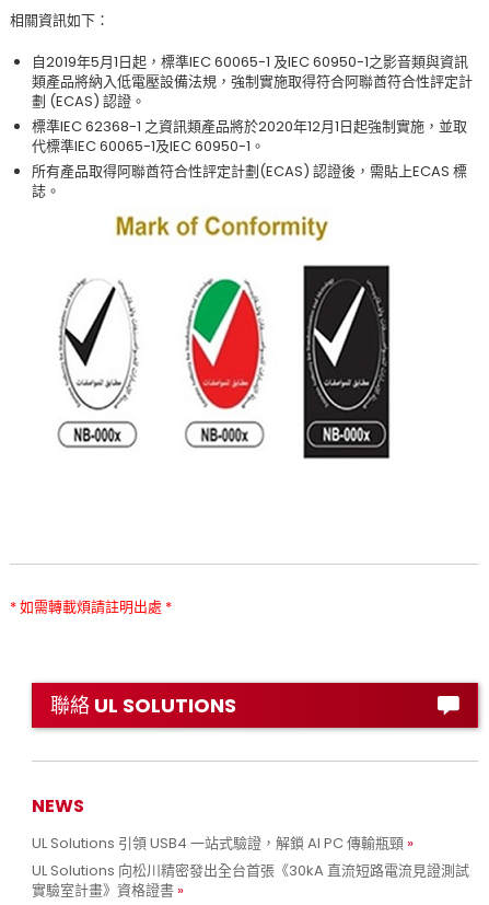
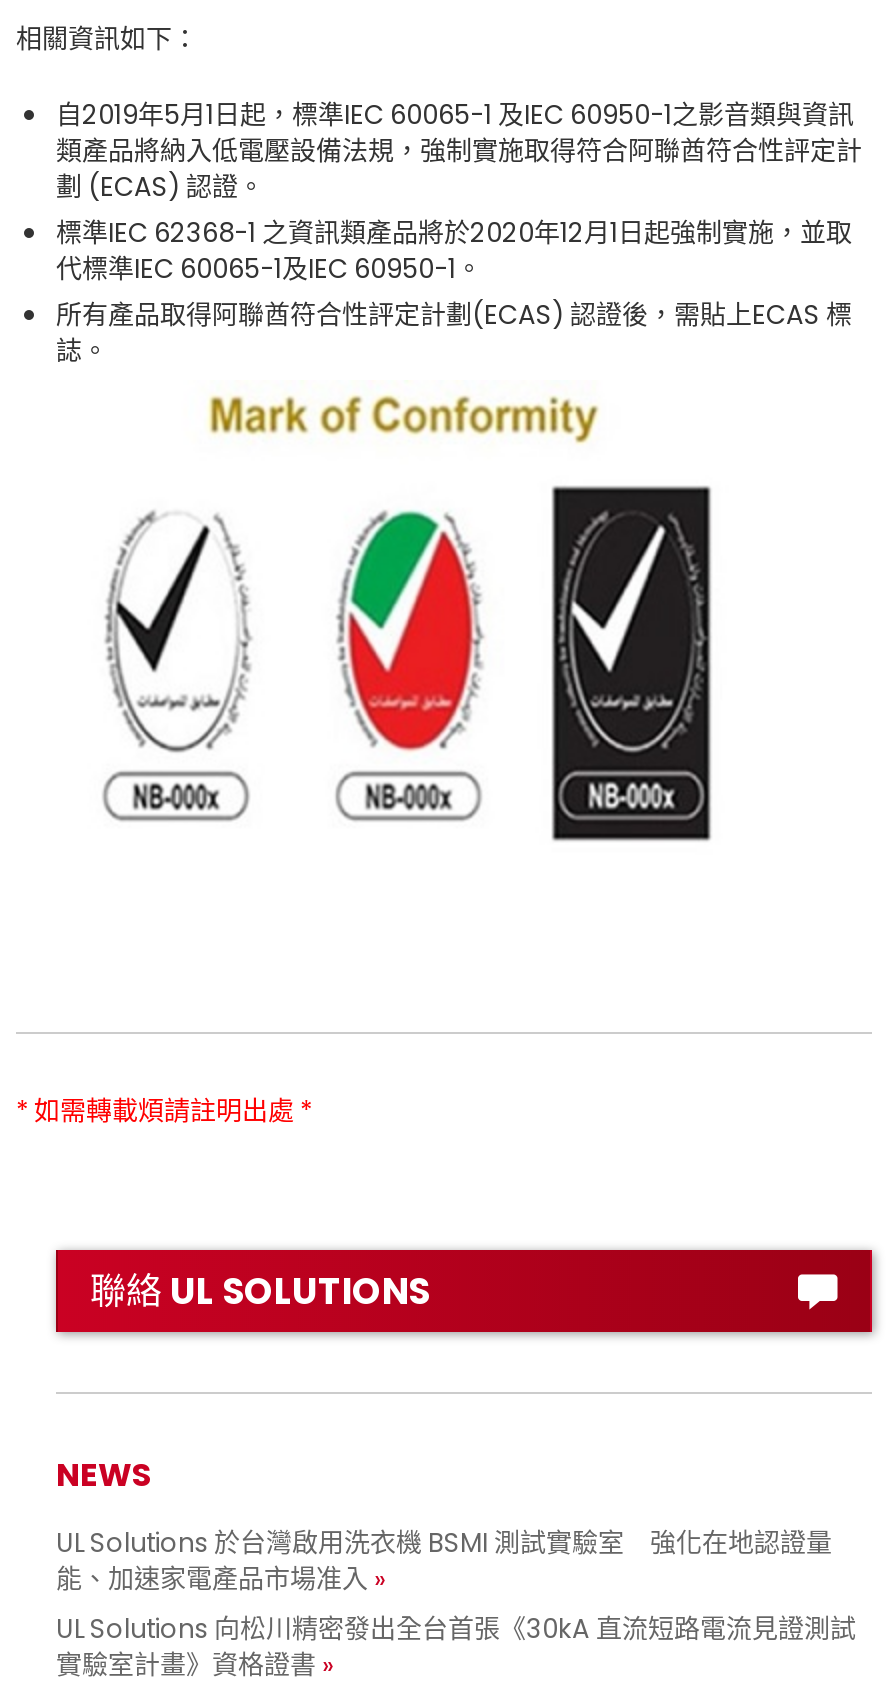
- UL Solutions 引領 USB4 一站式驗證，解鎖 AI PC 傳輸瓶頸
+ UL Solutions 於台灣啟用洗衣機 BSMI 測試實驗室 強化在地認證量
+ 能、加速家電產品市場准入
